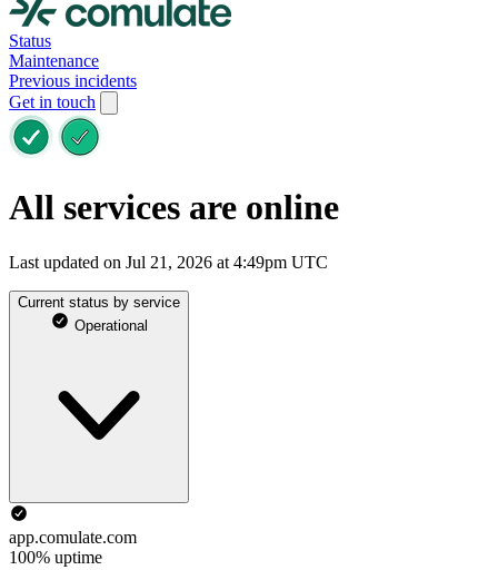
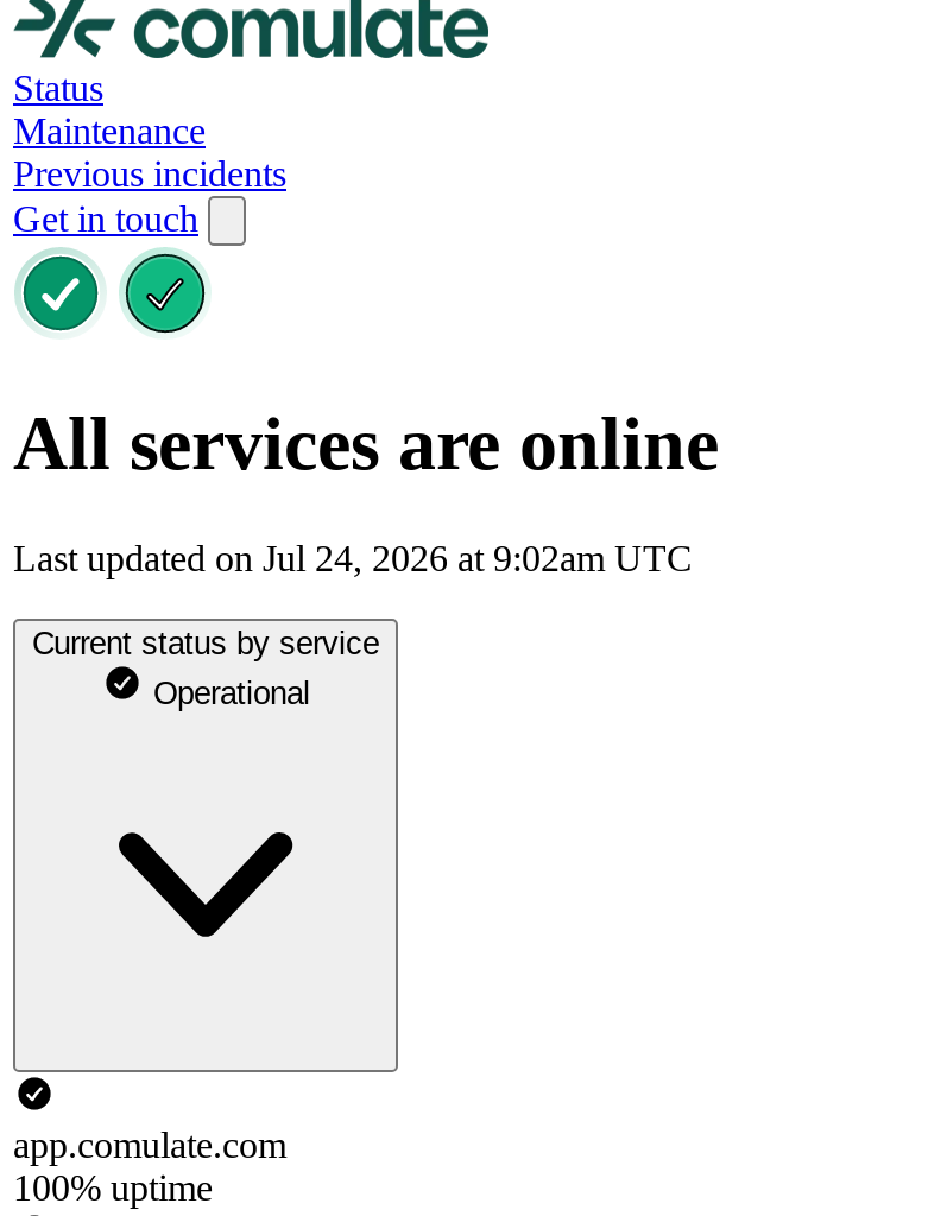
- Last updated on Jul 21, 2026 at 4:49pm UTC
+ Last updated on Jul 24, 2026 at 9:02am UTC
